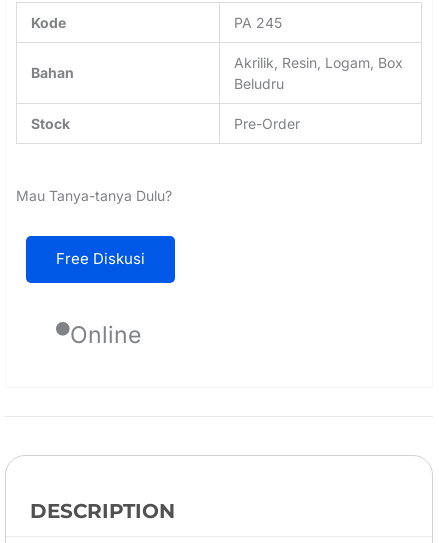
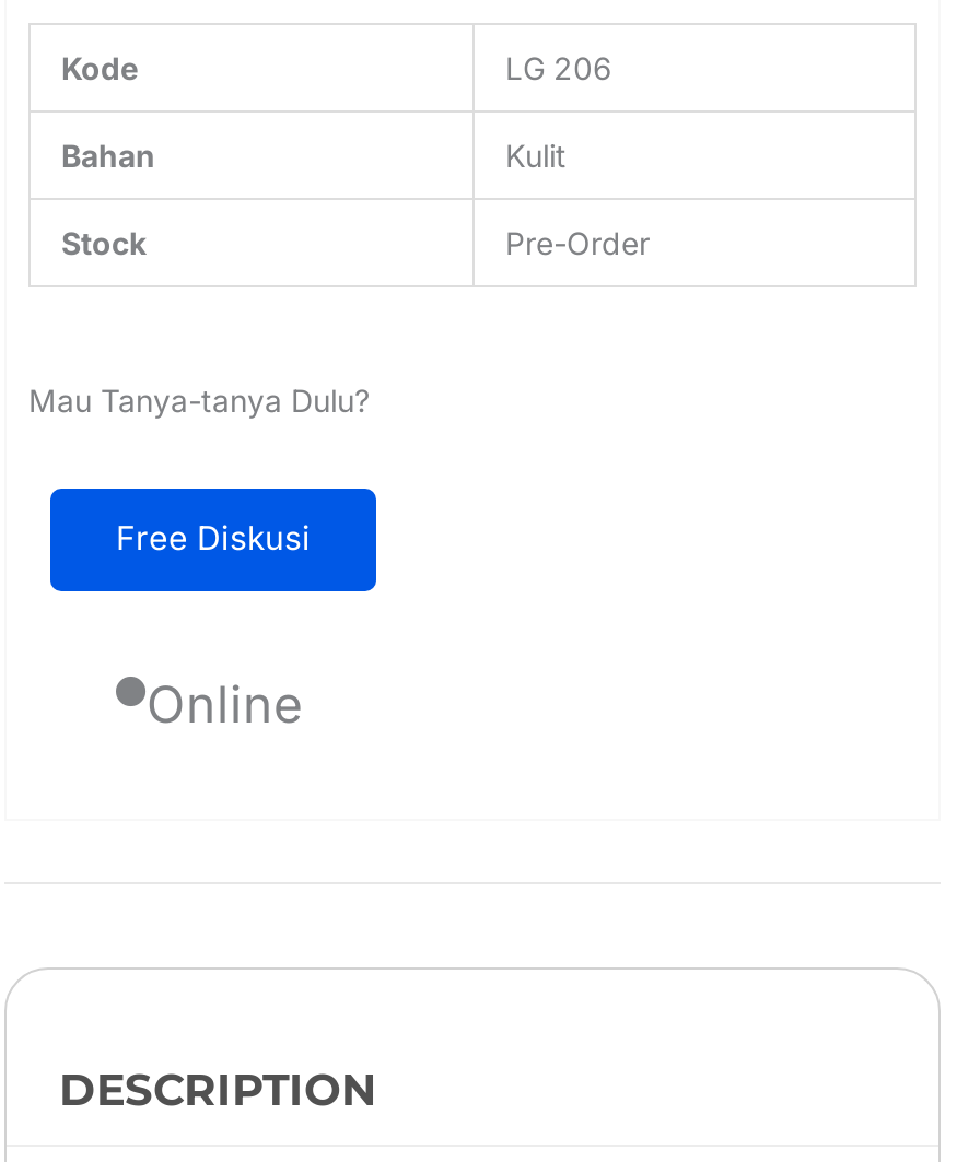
- PA 245
+ LG 206

- Akrilik, Resin, Logam, Box
- Beludru
+ Kulit
